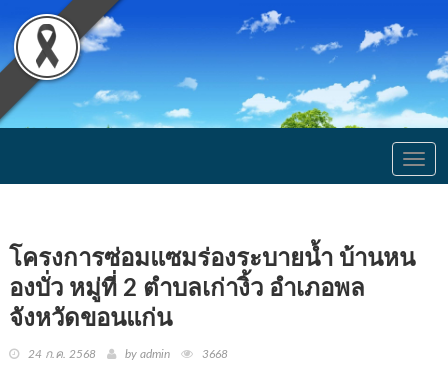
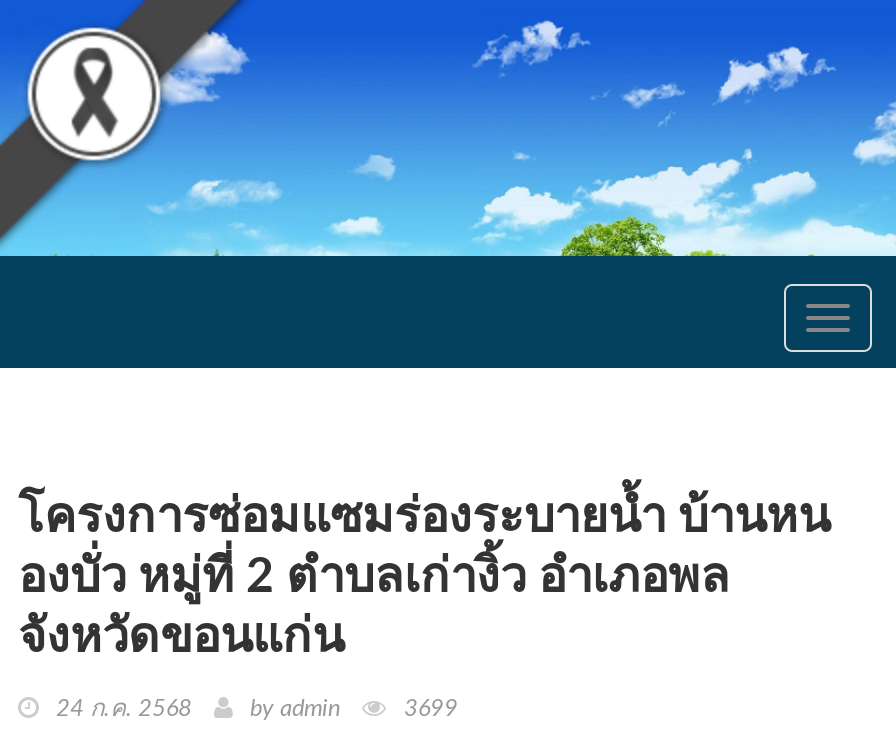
- 3668
+ 3699
